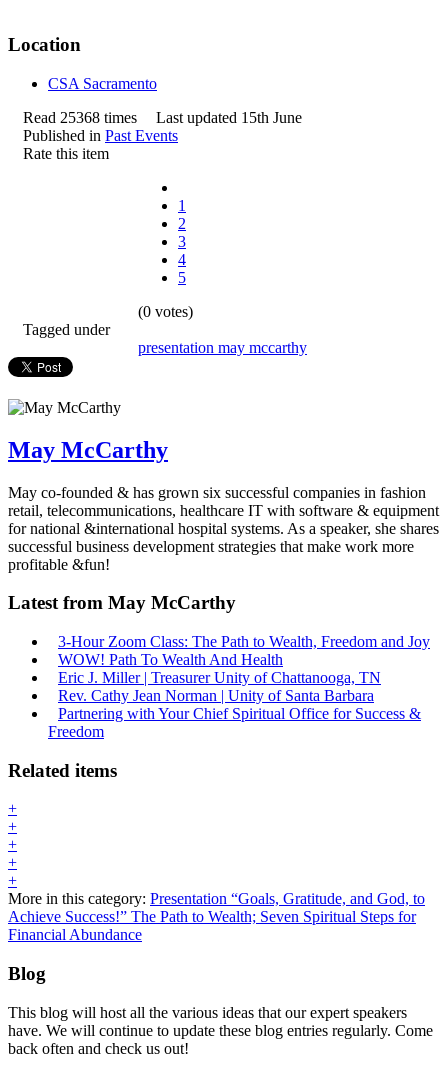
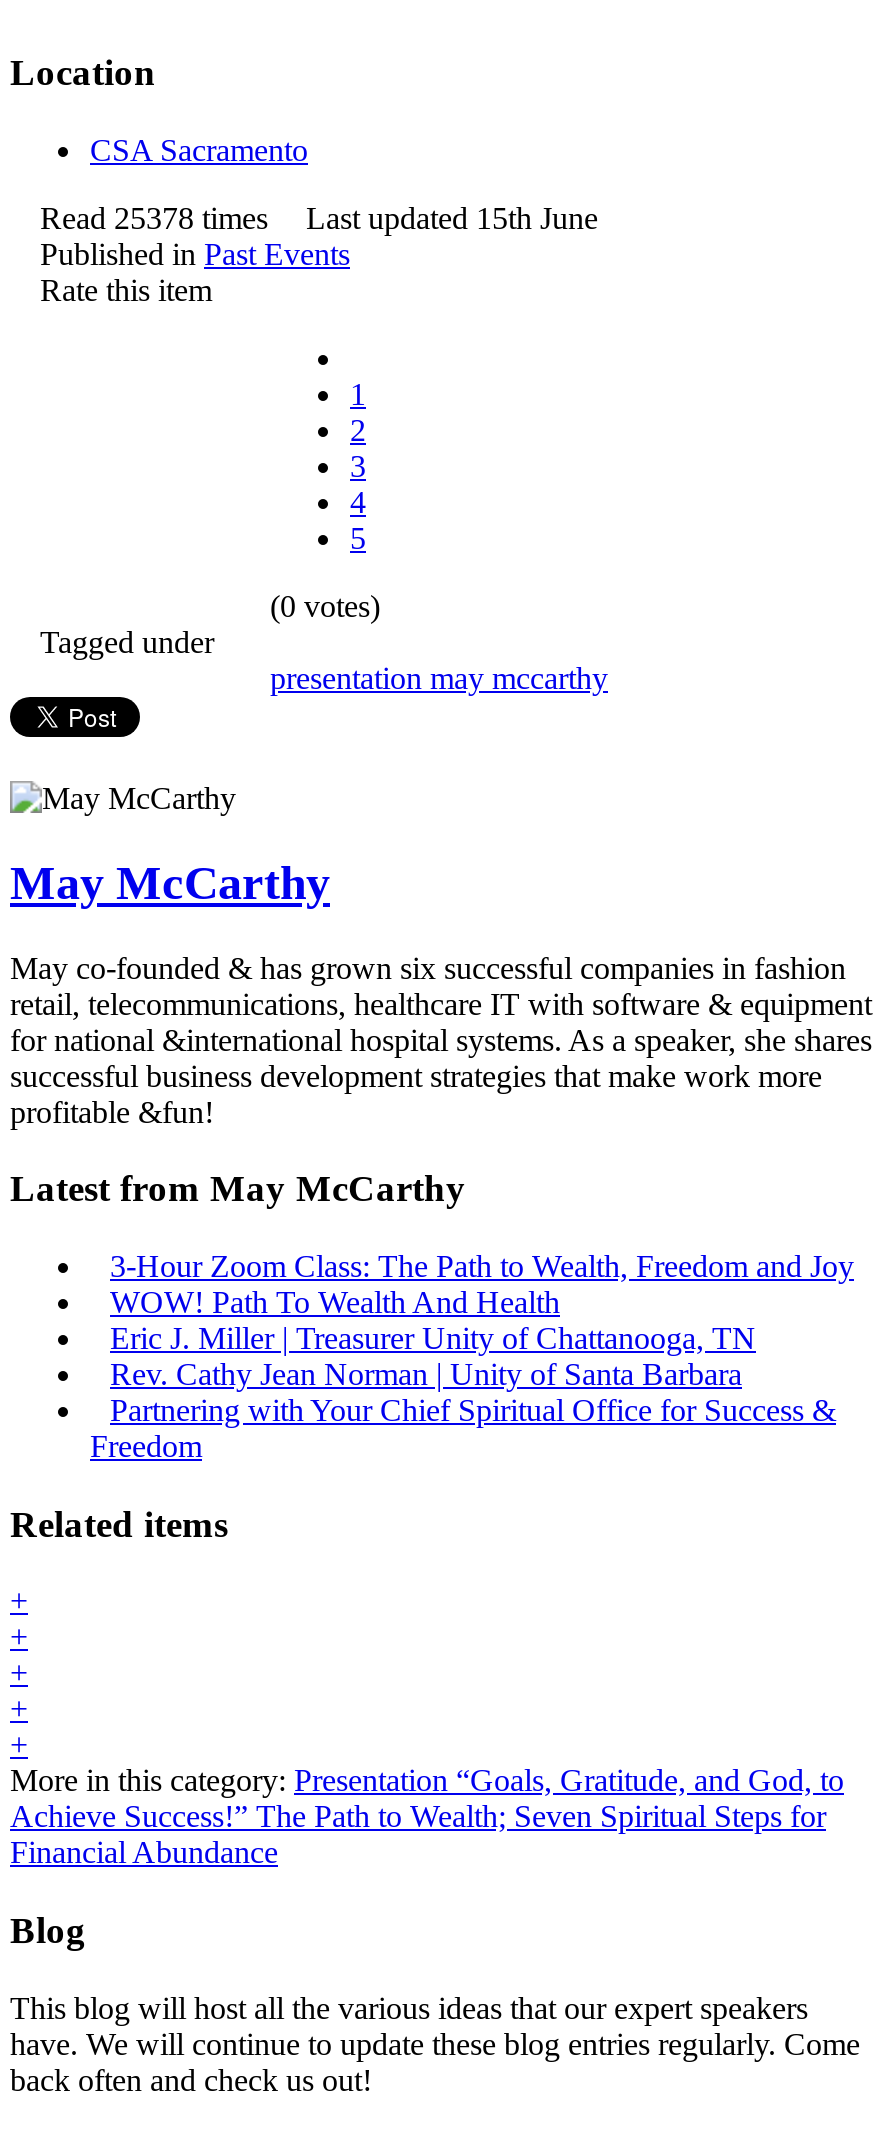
- Read 25368 times Last updated 15th June
+ Read 25378 times Last updated 15th June
